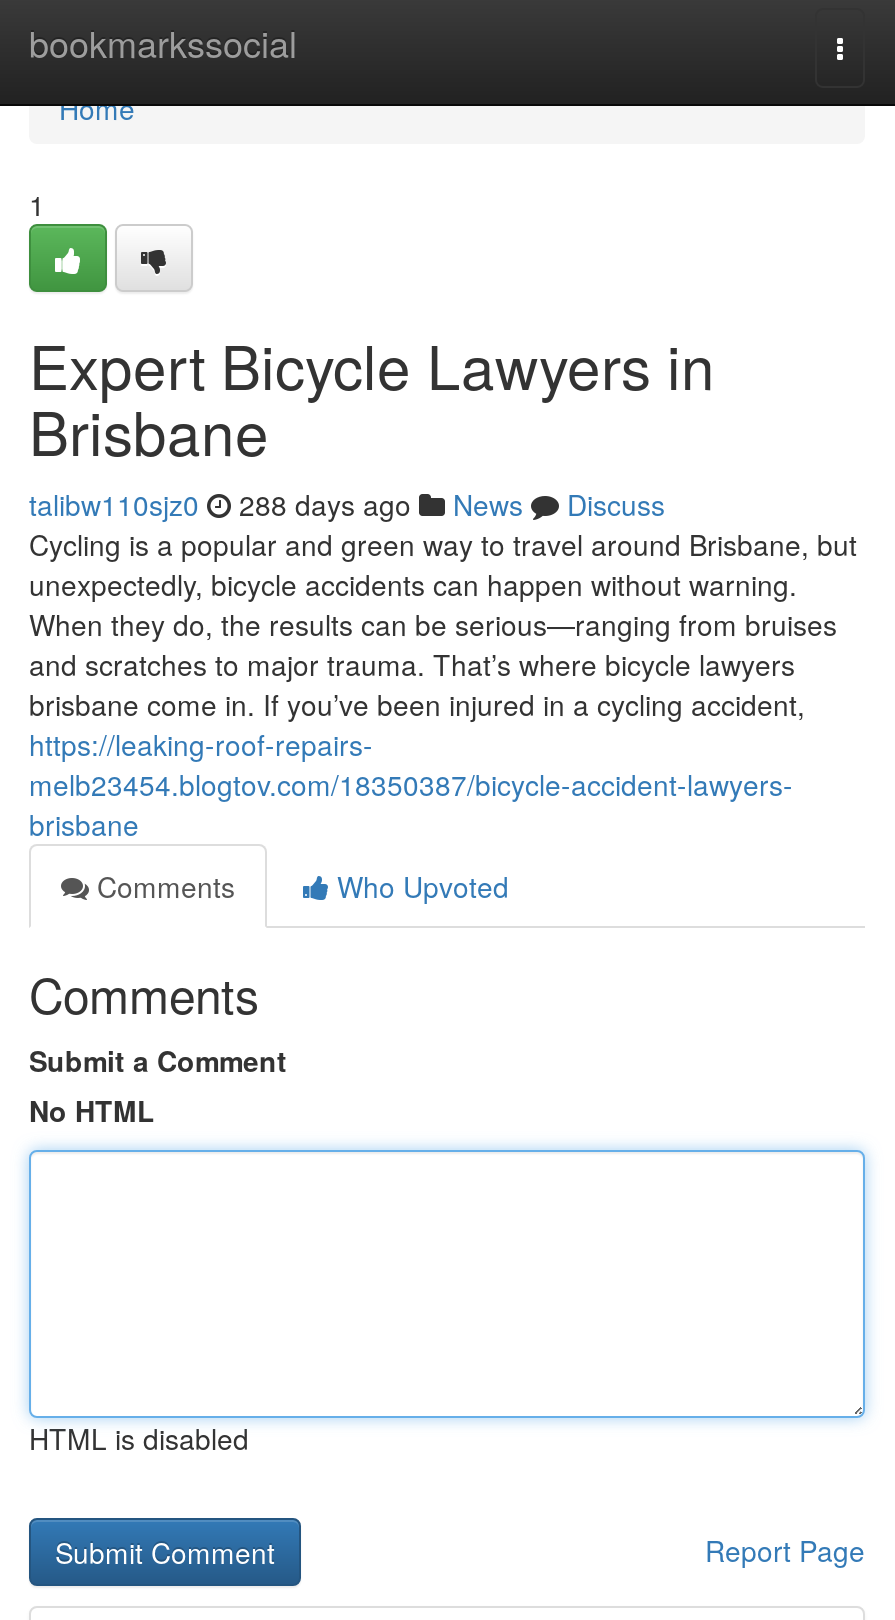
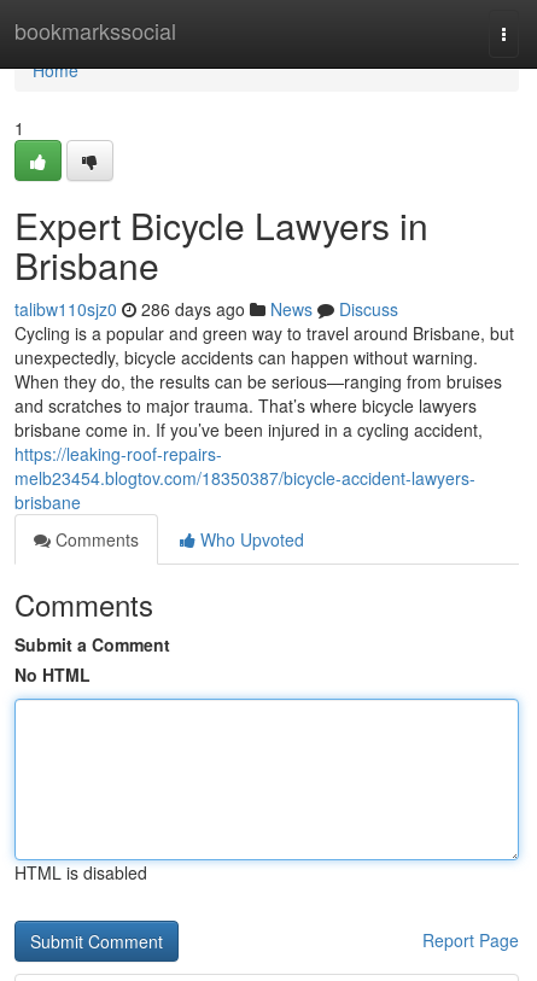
- talibw110sjz0 288 days ago News Discuss
+ talibw110sjz0 286 days ago News Discuss
